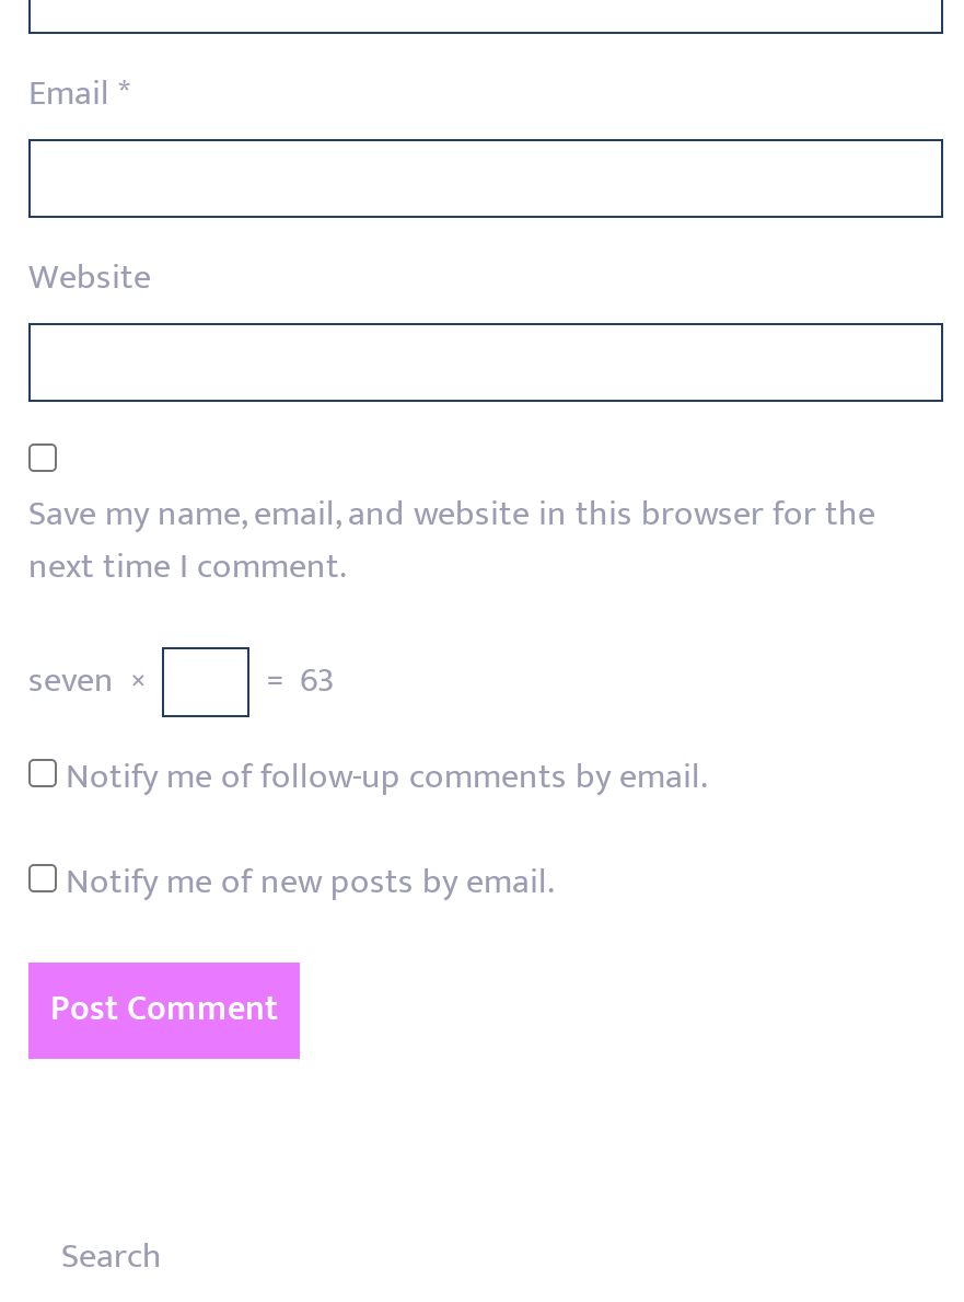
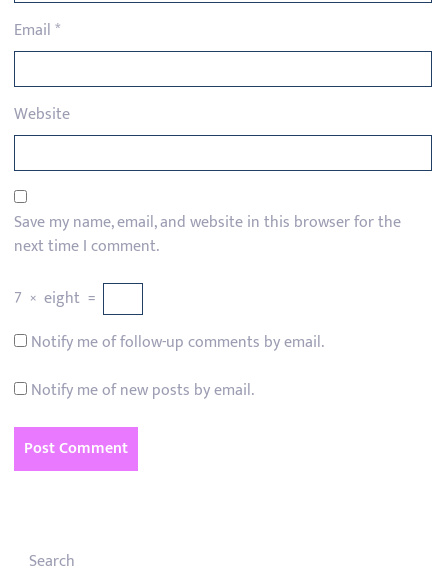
- seven ×
- = 63
+ 7 × eight =
